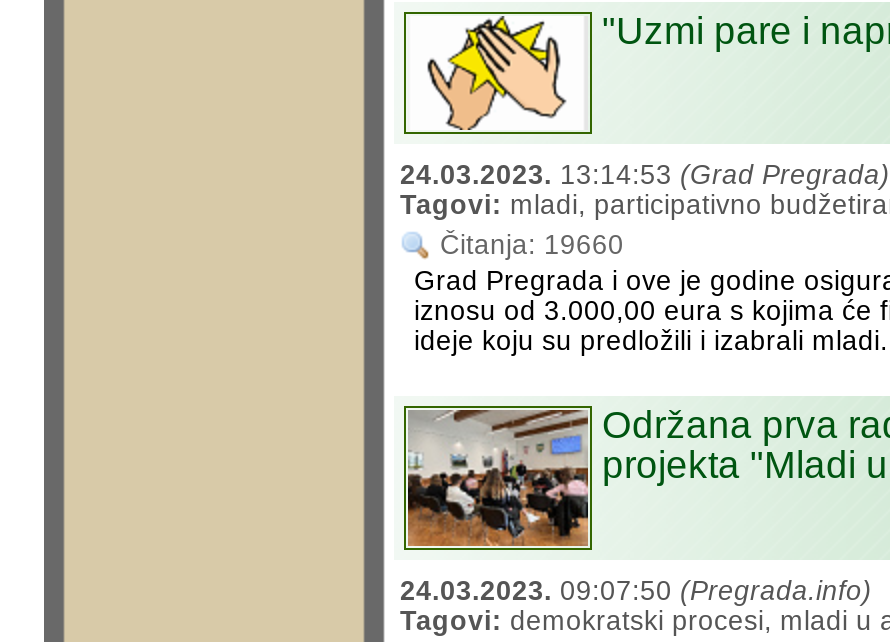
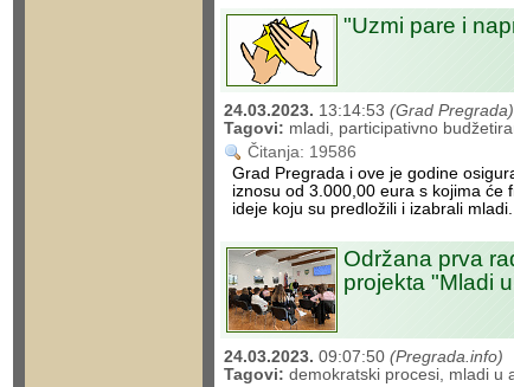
- Čitanja: 19660
+ Čitanja: 19586
